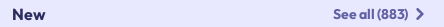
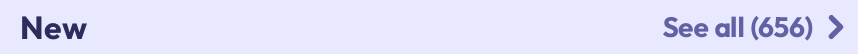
- See all (883)
+ See all (656)
